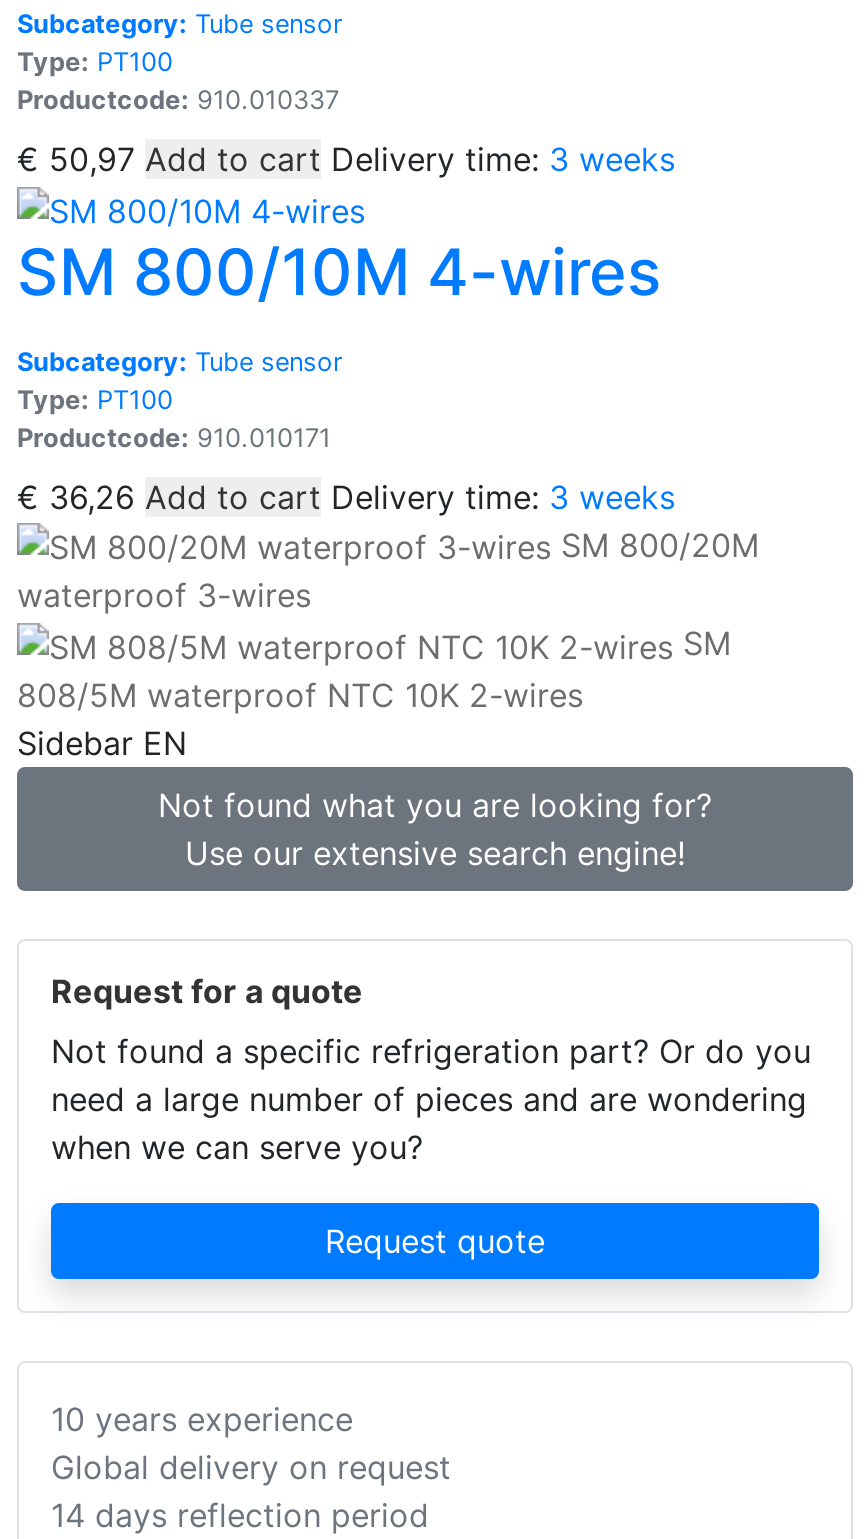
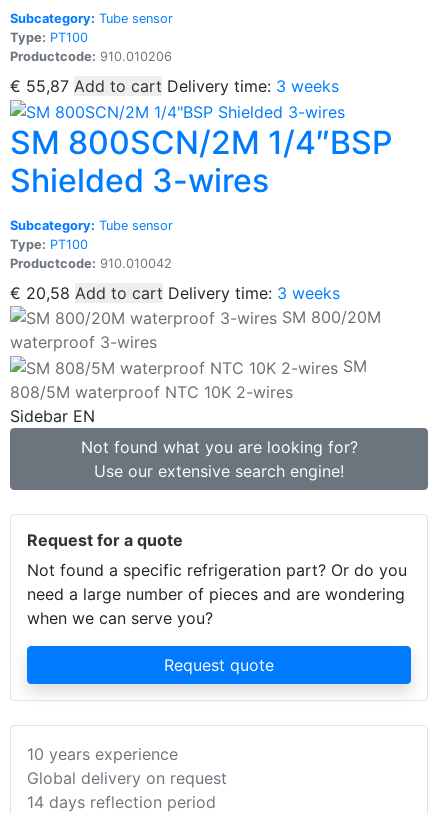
- Productcode: 910.010337
+ Productcode: 910.010206

- €50,97 Add to cart Delivery time: 3 weeks
+ €55,87 Add to cart Delivery time: 3 weeks

- SM 800/10M 4-wires
+ SM 800SCN/2M 1/4″BSP
+ Shielded 3-wires

- Productcode: 910.010171
+ Productcode: 910.010042

- €36,26 Add to cart Delivery time: 3 weeks
+ €20,58 Add to cart Delivery time: 3 weeks
